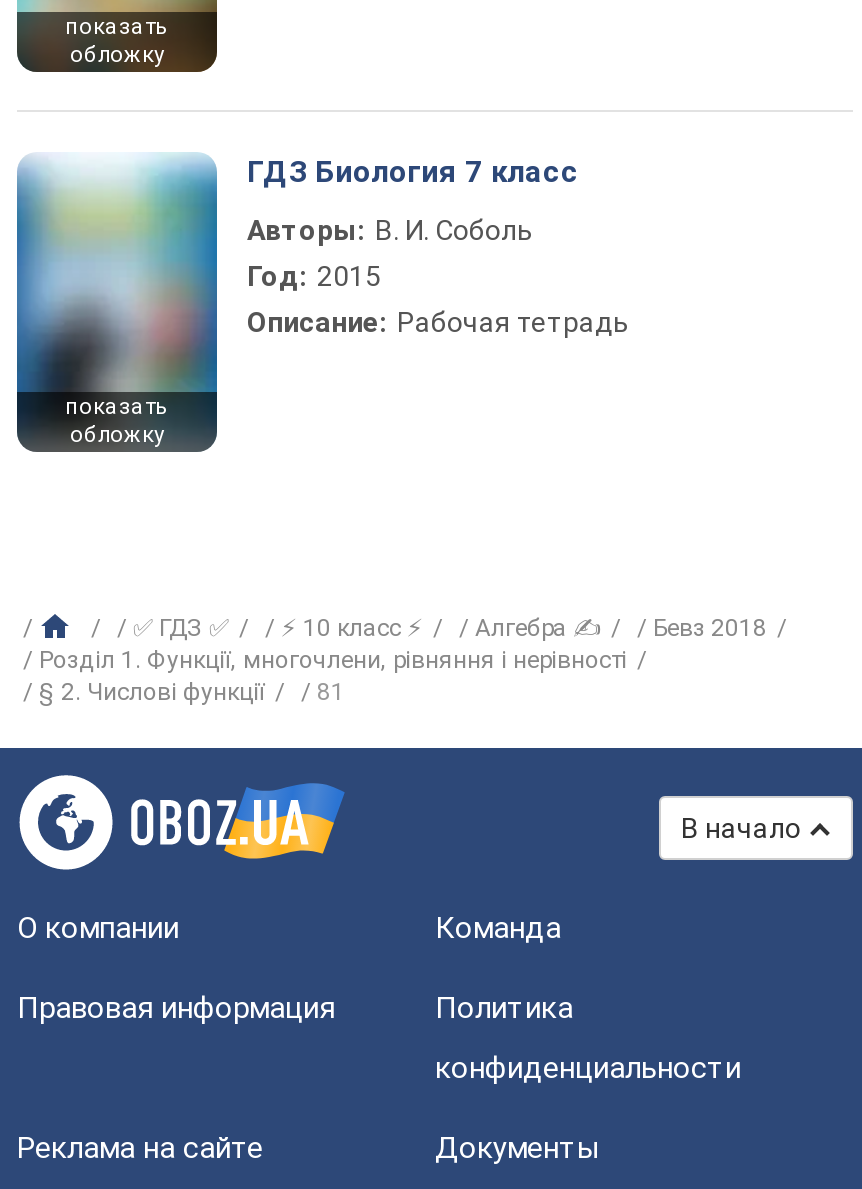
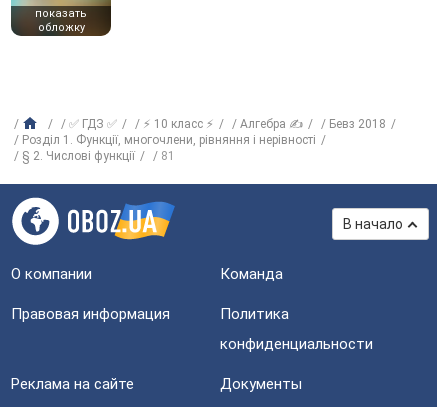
- [image]
- показать
- обложку

- ГДЗ Биология 7 класс
- Авторы: В. И. Соболь
- Год: 2015
- Описание: Рабочая тетрадь
